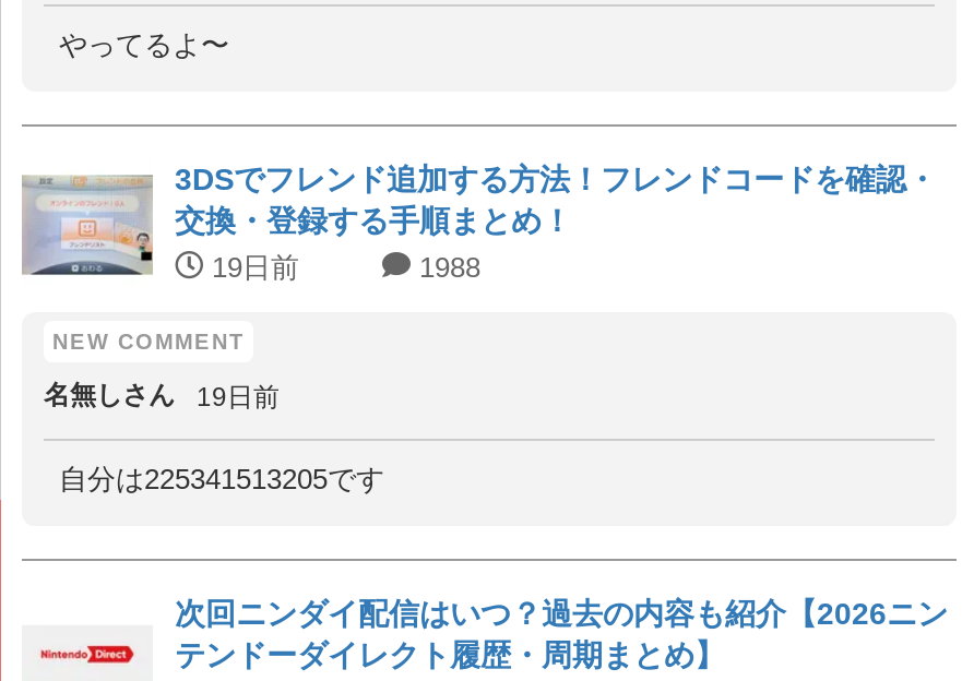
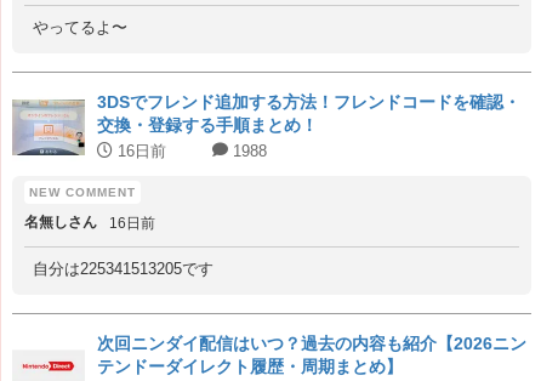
- 19日前
+ 16日前

- 名無しさん 19日前
+ 名無しさん 16日前
